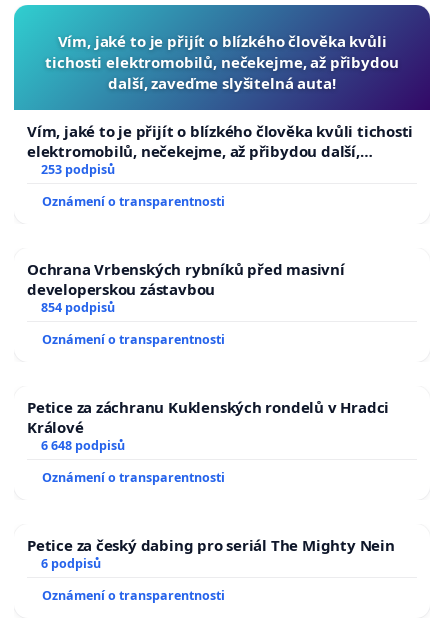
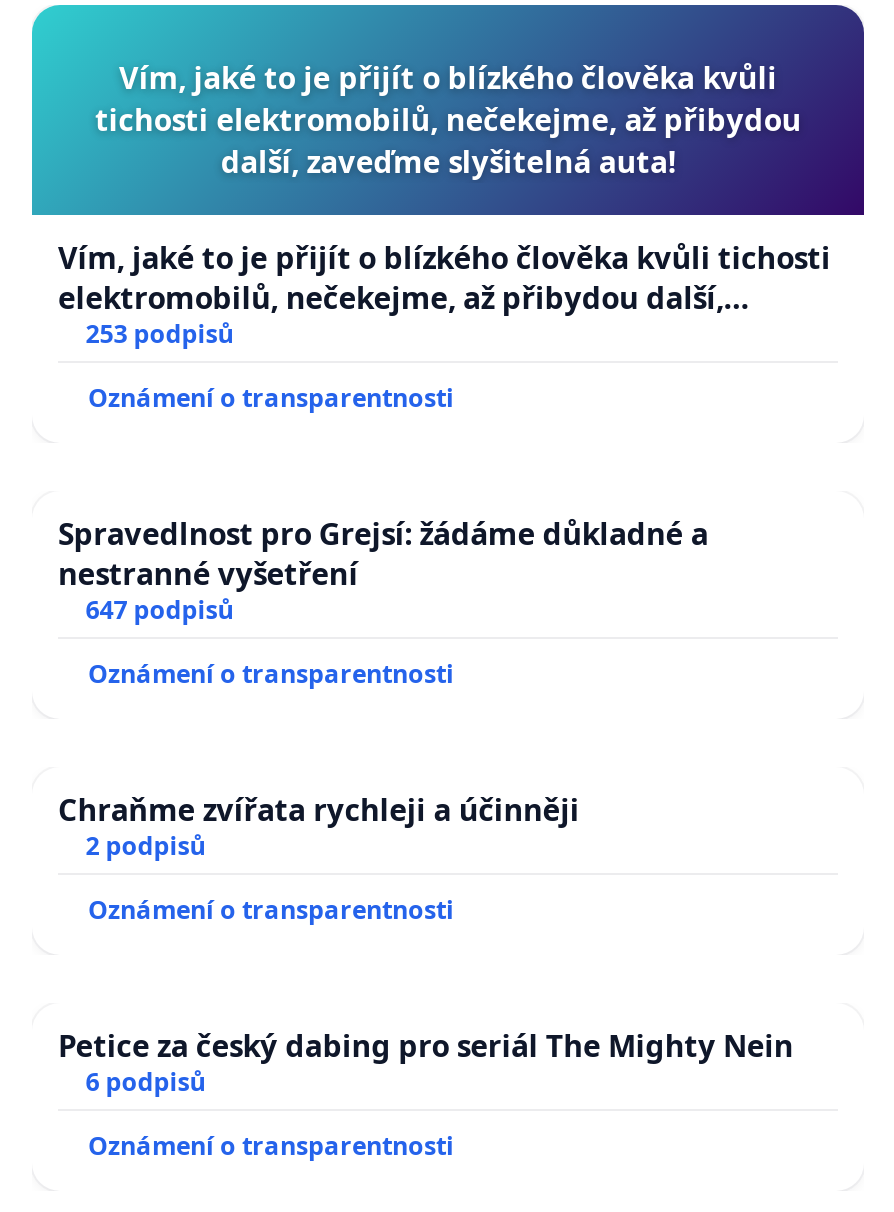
- Ochrana Vrbenských rybníků před masivní
- developerskou zástavbou
- 854 podpisů
+ Spravedlnost pro Grejsí: žádáme důkladné a
+ nestranné vyšetření
+ 647 podpisů

- Petice za záchranu Kuklenských rondelů v Hradci
- Králové
- 6 648 podpisů
+ Chraňme zvířata rychleji a účinněji
+ 2 podpisů
